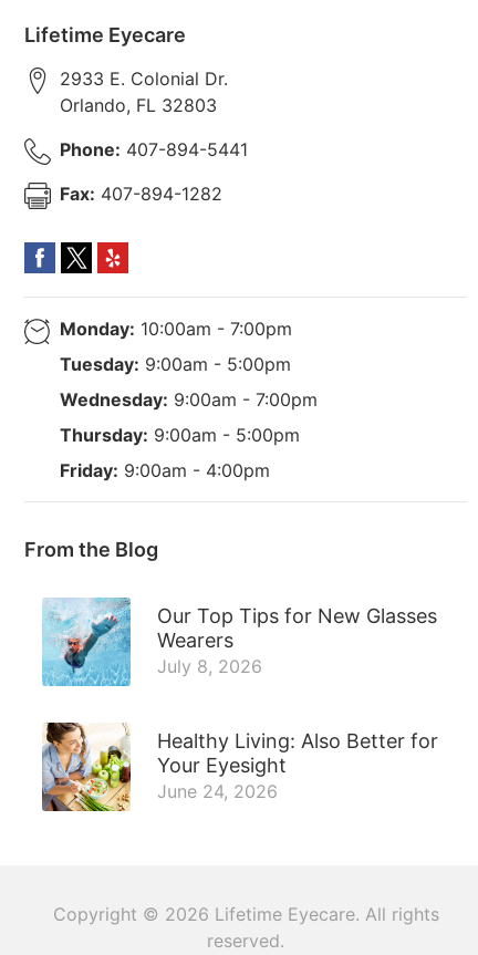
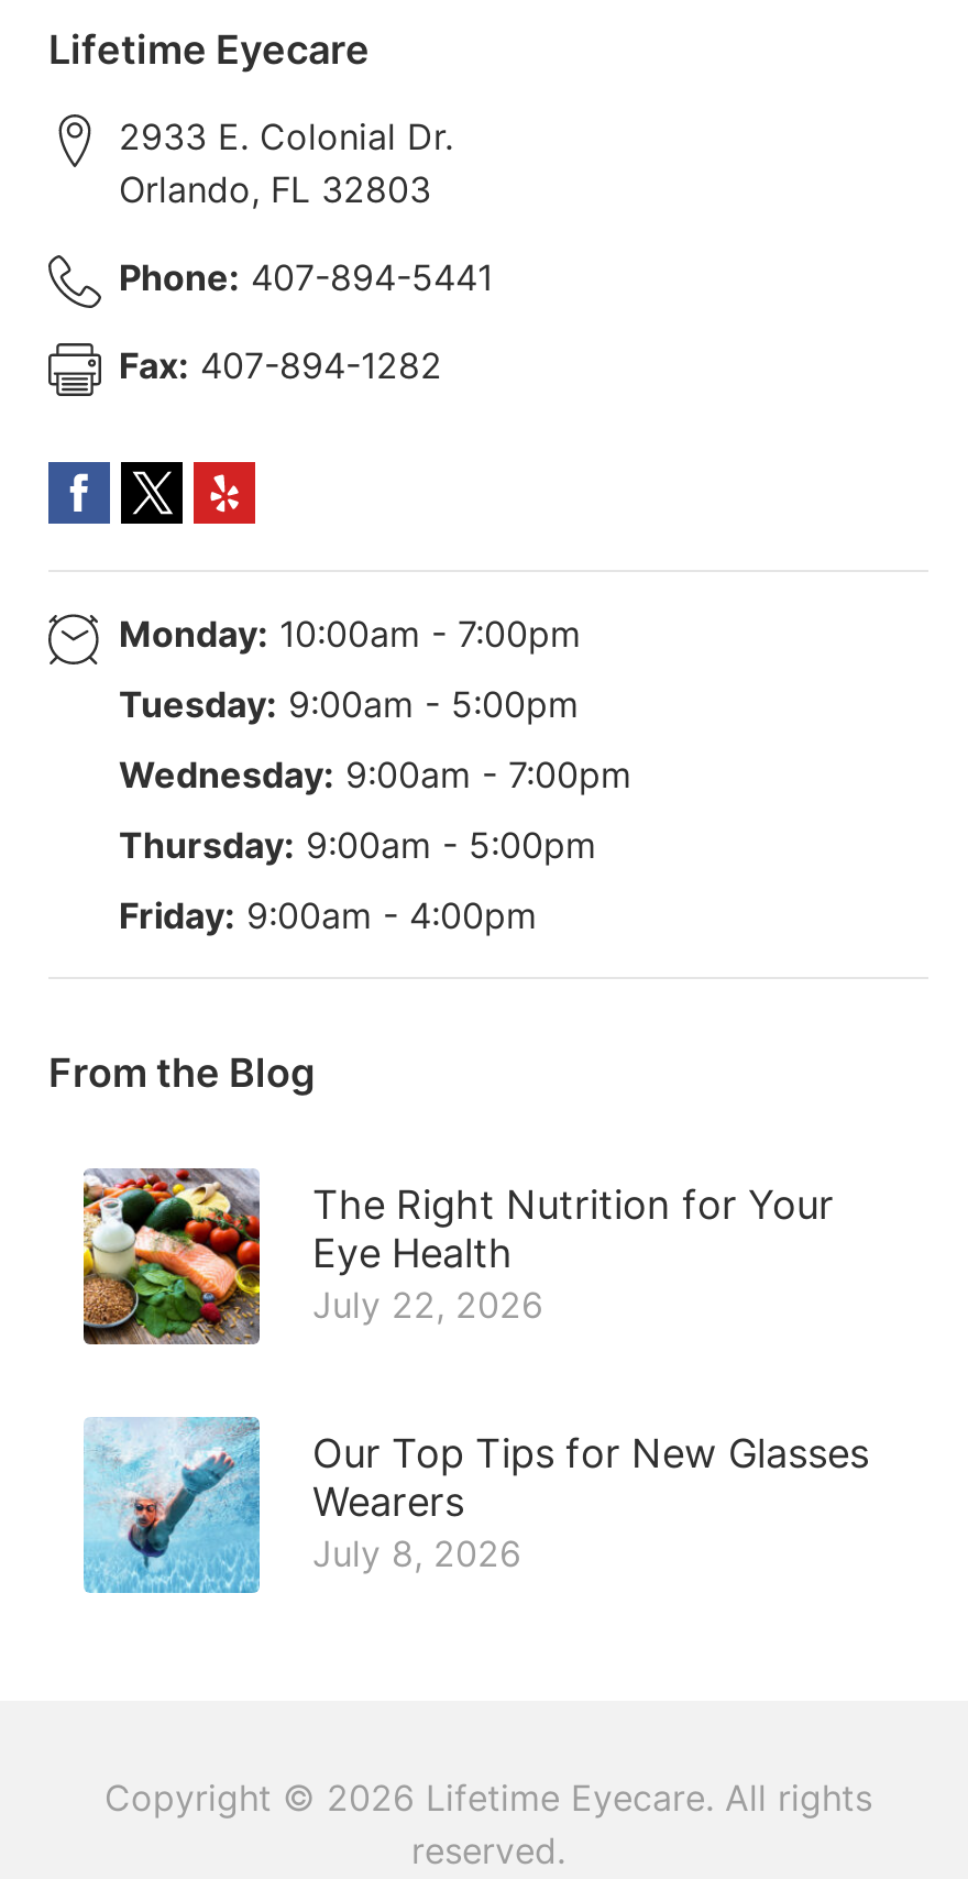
+ [image]
+ The Right Nutrition for Your
+ Eye Health
+ July 22, 2026

moved down: [image] | Our Top Tips for New Glasses | Wearers | July 8, 2026

- [image]
- Healthy Living: Also Better for
- Your Eyesight
- June 24, 2026
